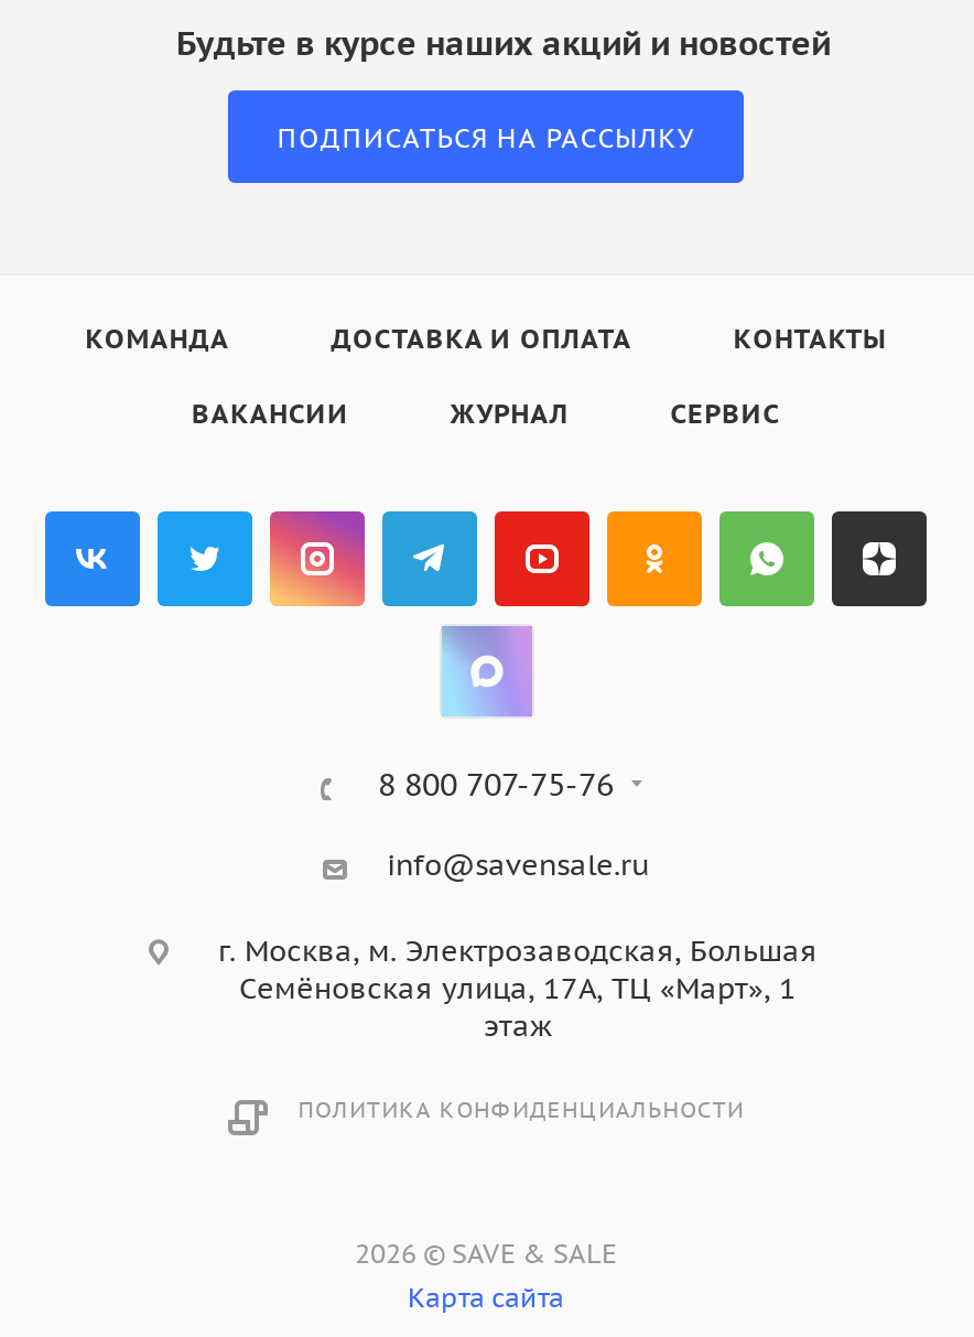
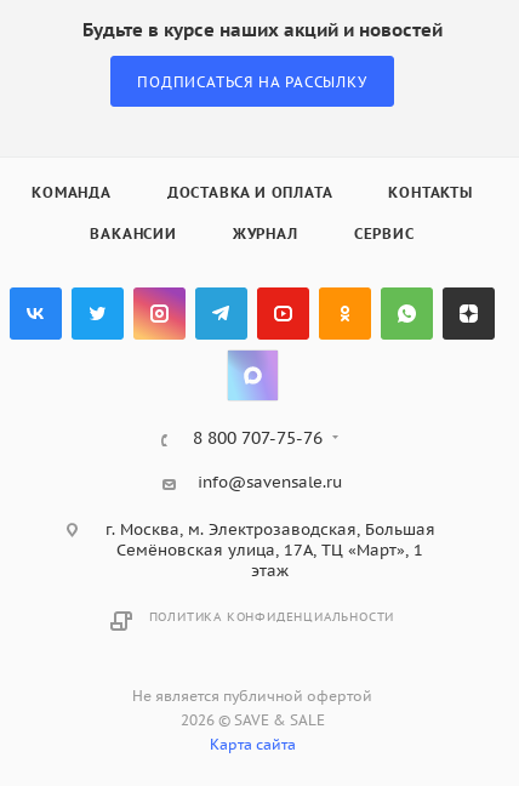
+ Не является публичной офертой
